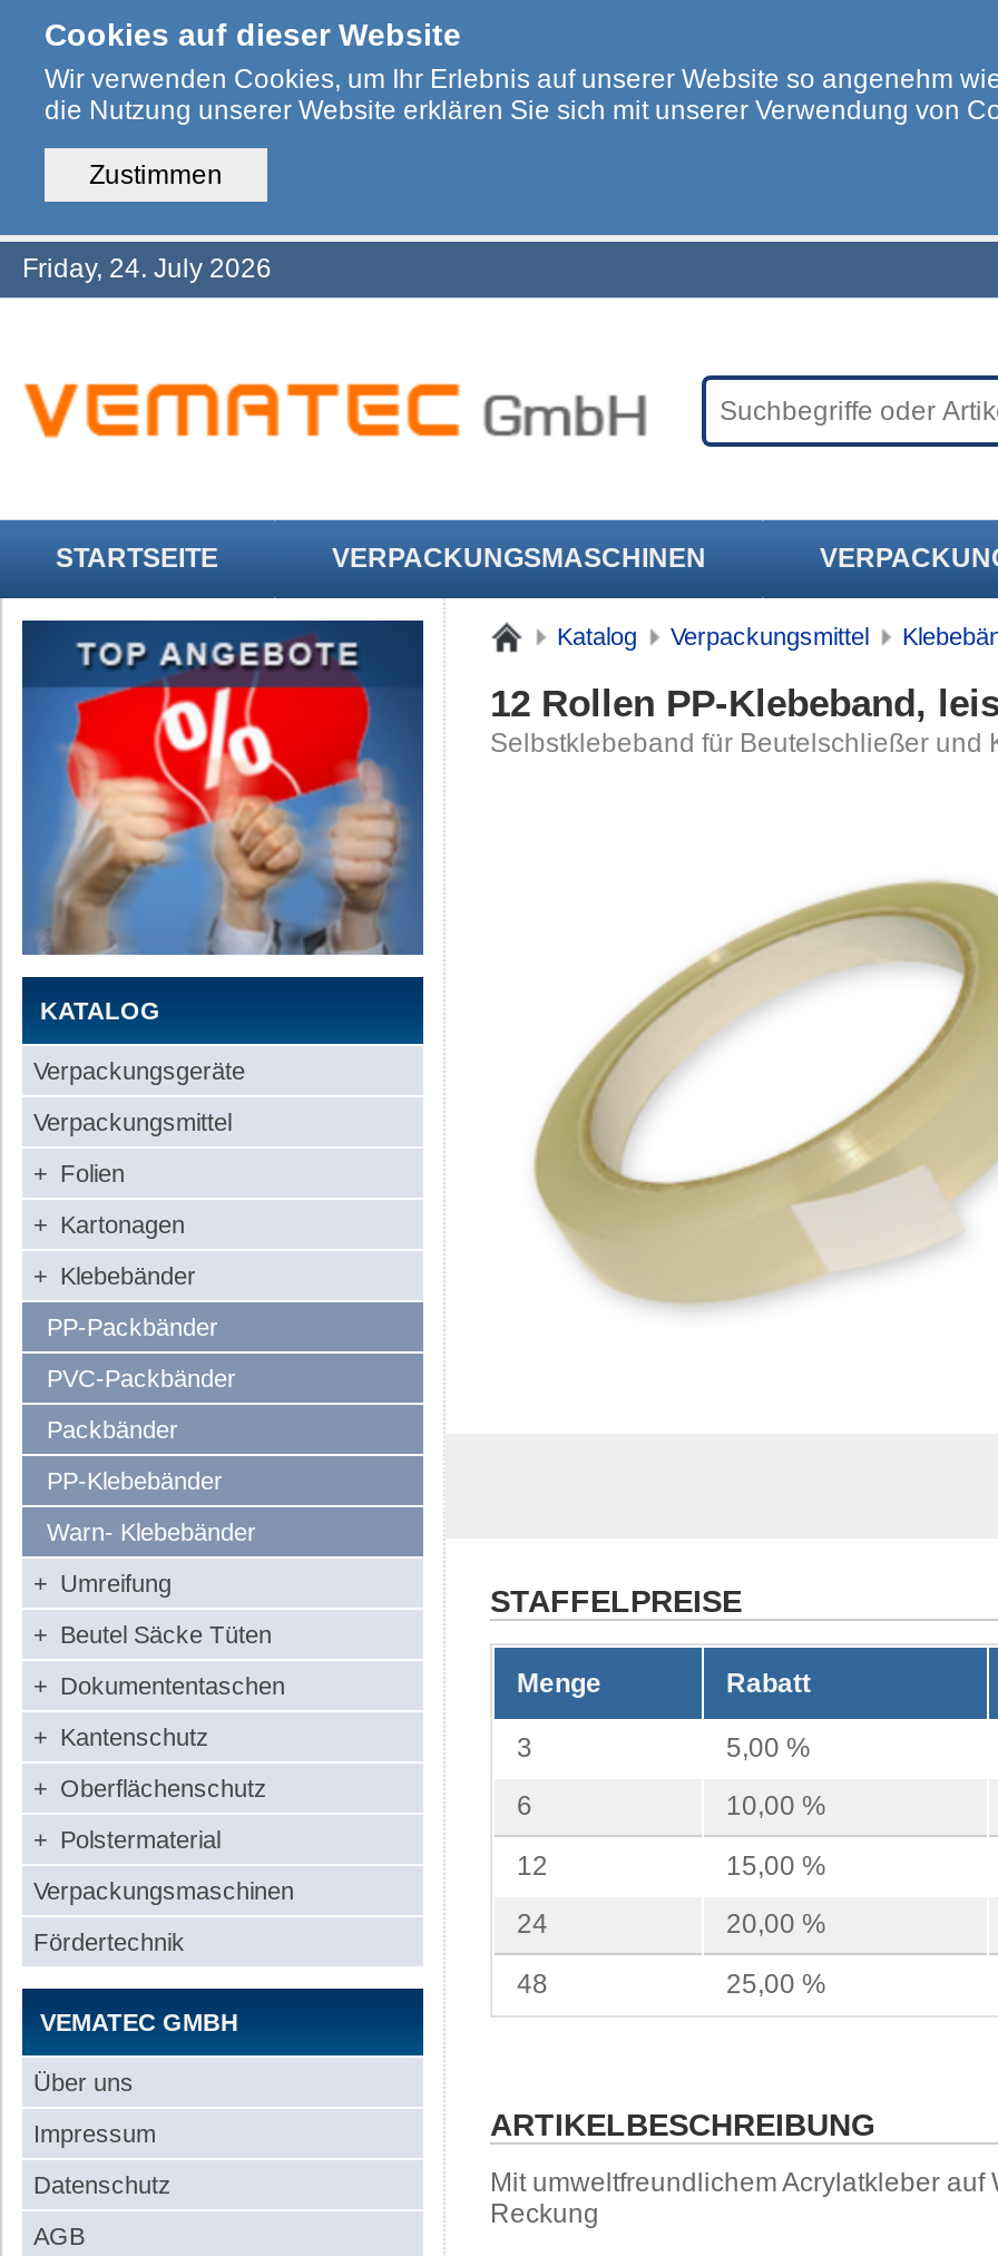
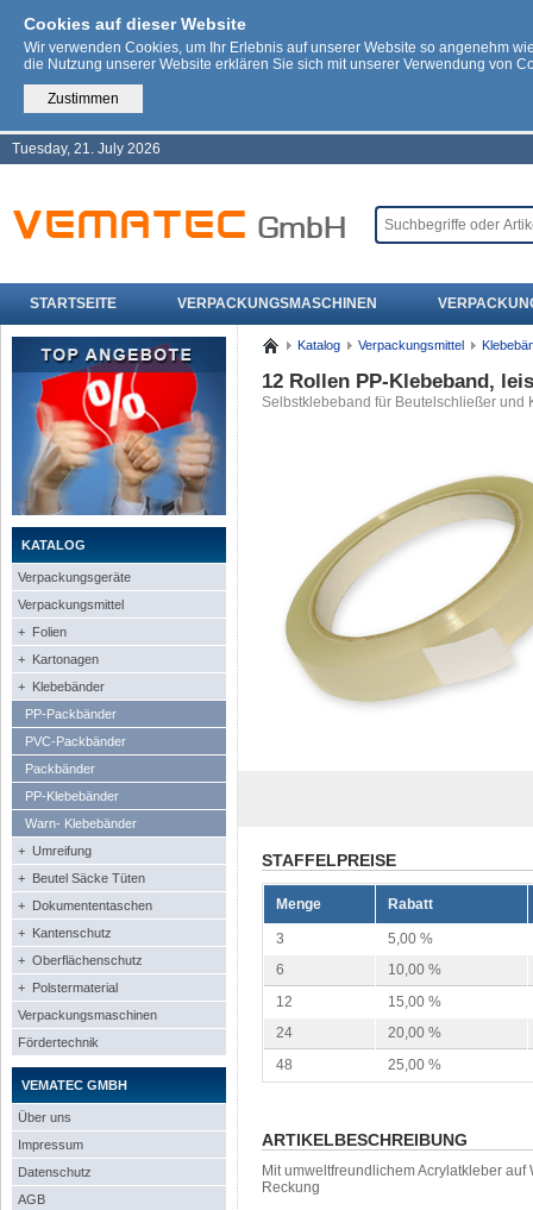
- Friday, 24. July 2026
+ Tuesday, 21. July 2026
